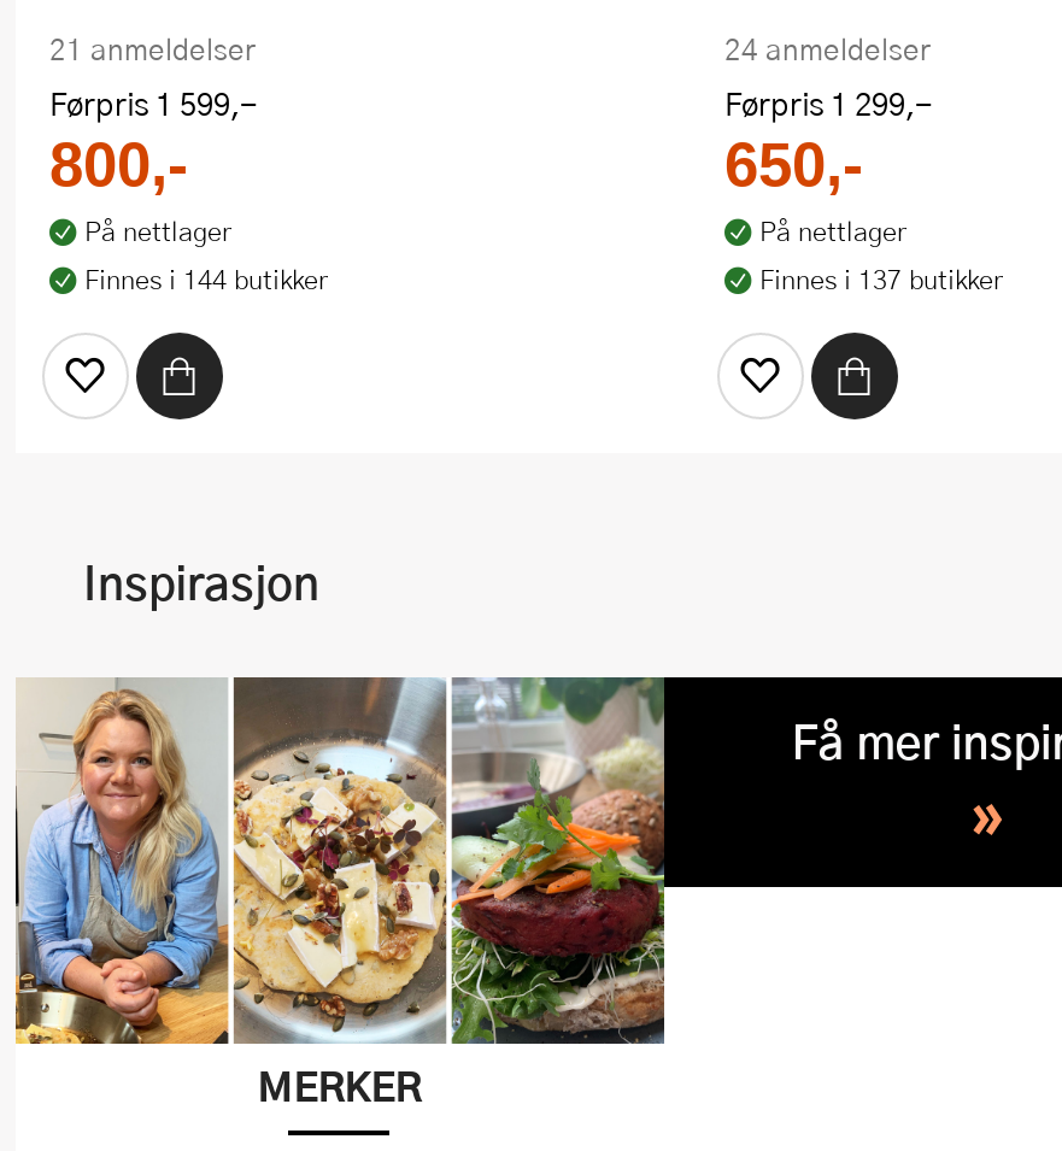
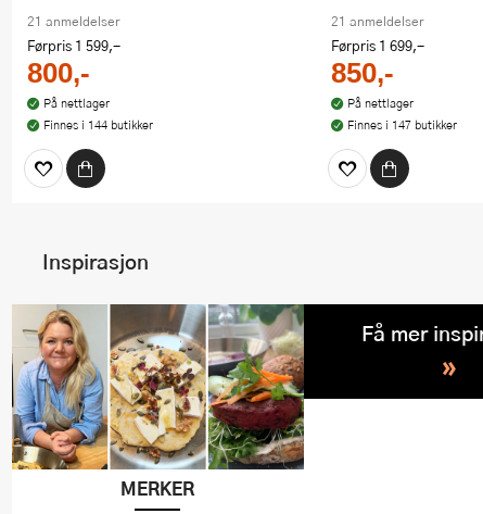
- 24 anmeldelser
- Førpris 1 299,-
- 650,-
+ 21 anmeldelser
+ Førpris 1 699,-
+ 850,-

- Finnes i 137 butikker
+ Finnes i 147 butikker
